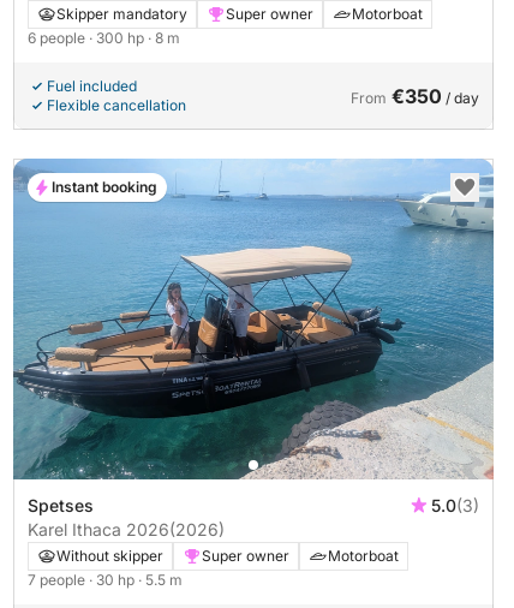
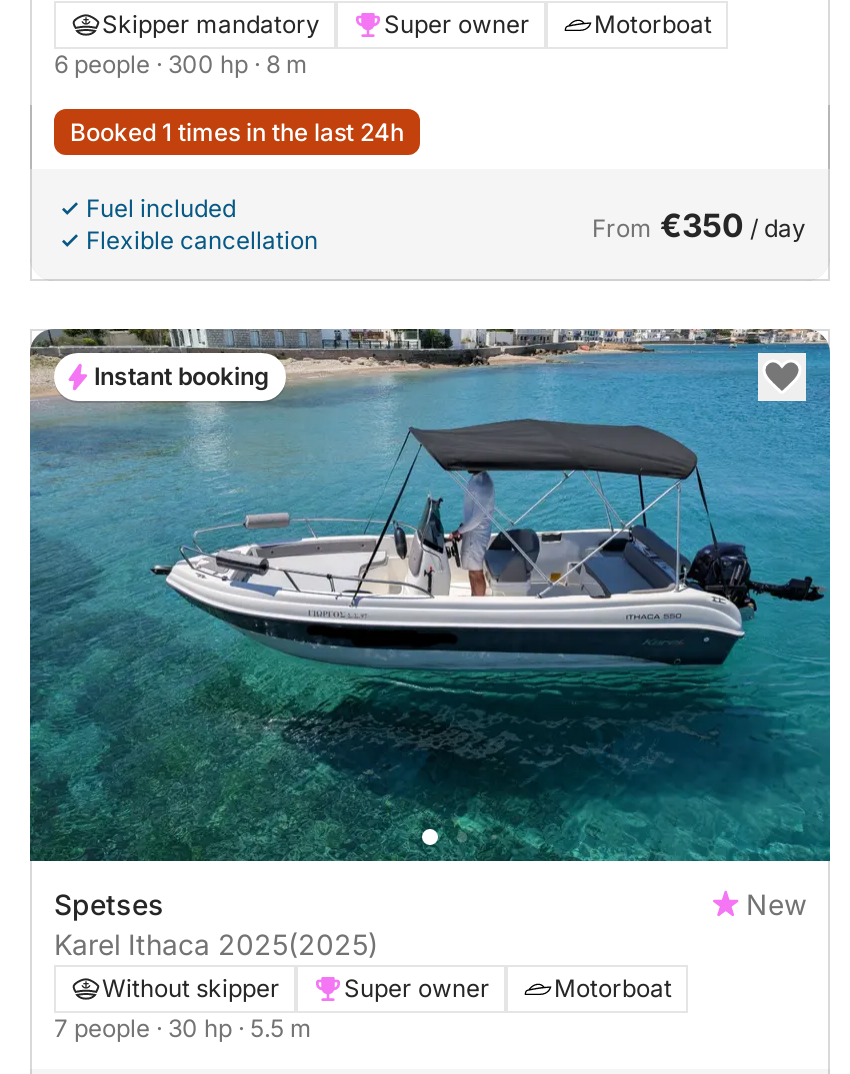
+ Booked 1 times in the last 24h

- [image]
- 5.0 (3)
- Karel Ithaca 2026(2026)
+ [image]
+ New
+ Karel Ithaca 2025(2025)
